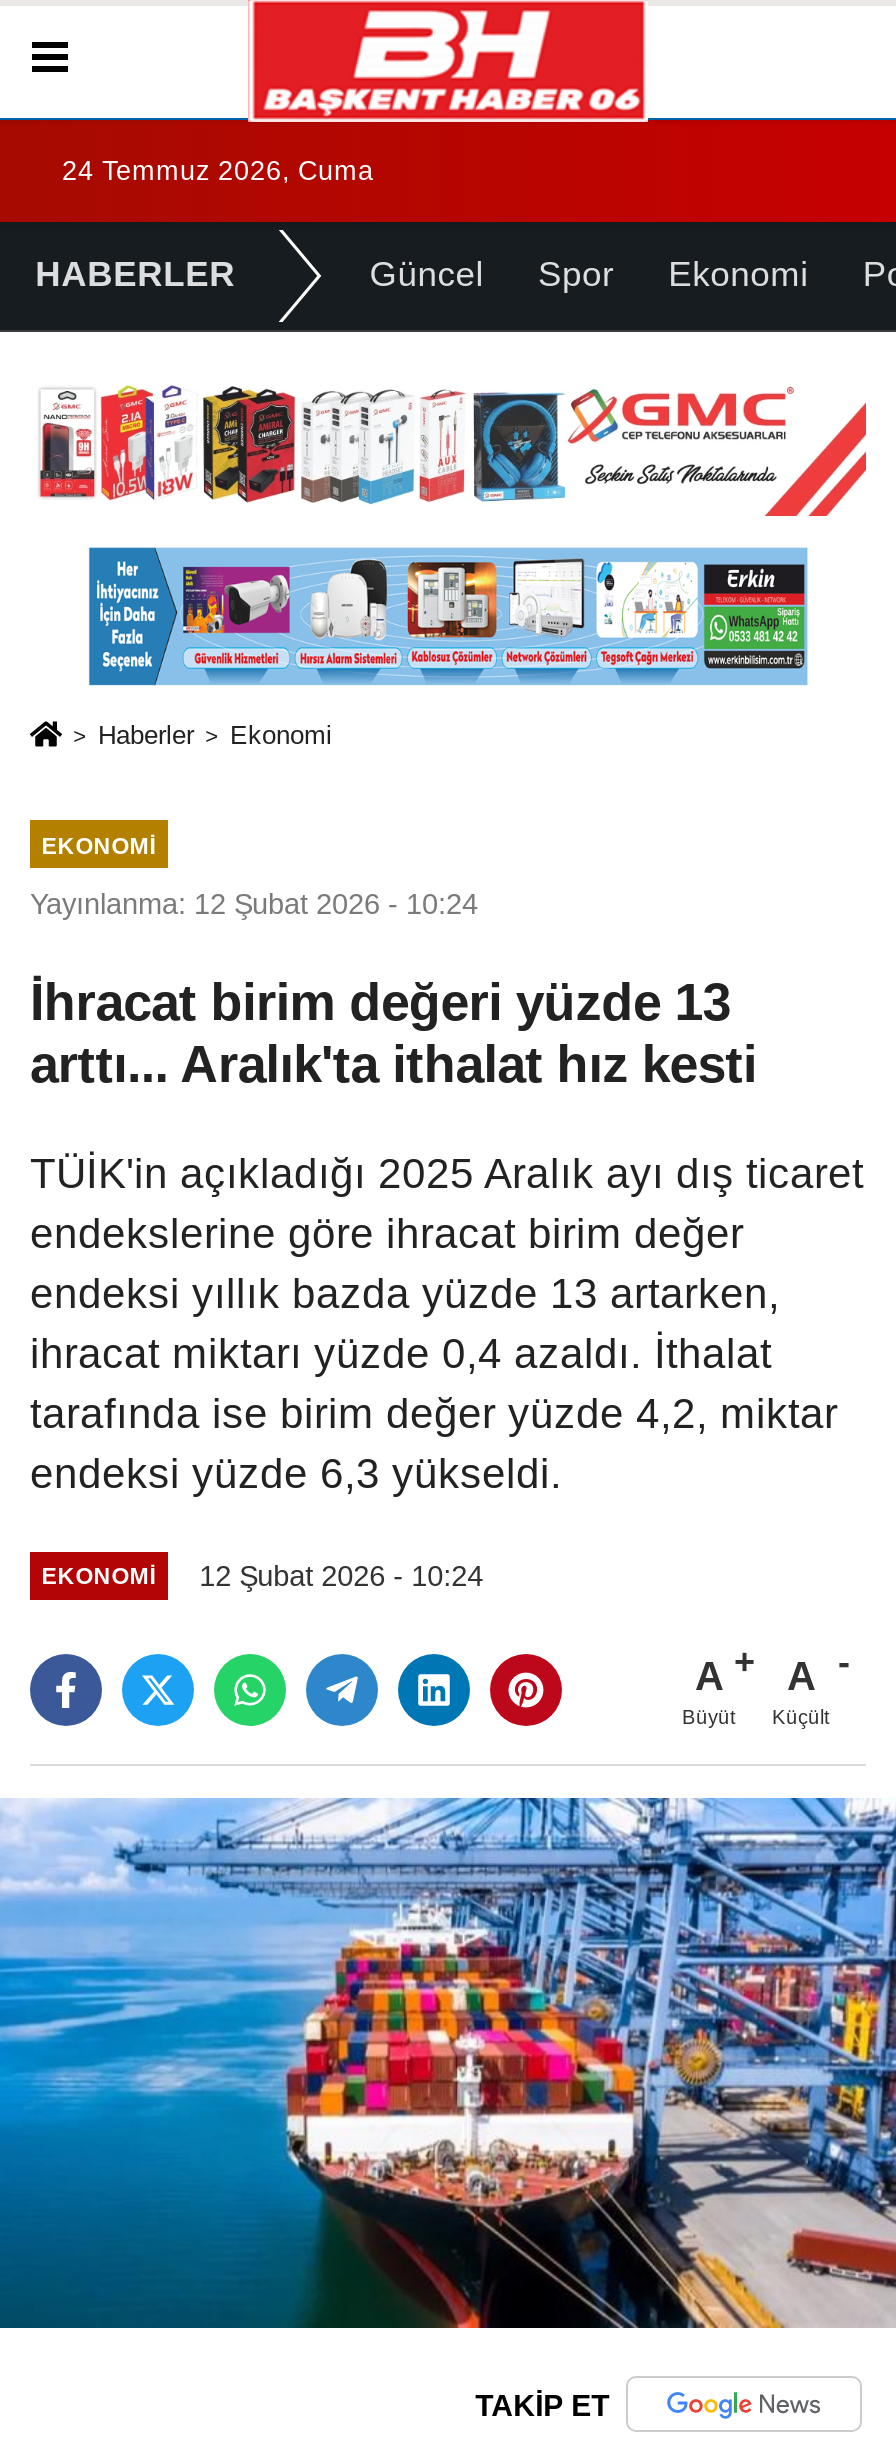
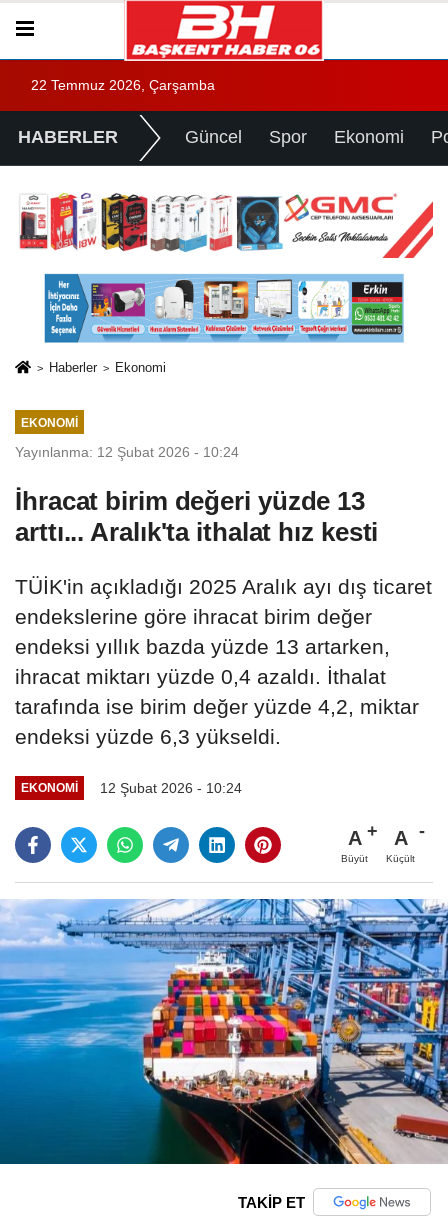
- 24 Temmuz 2026, Cuma
+ 22 Temmuz 2026, Çarşamba
